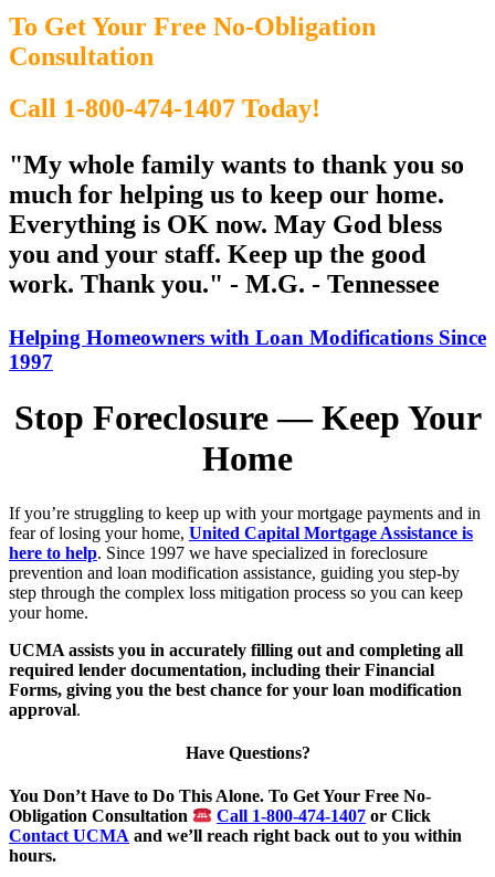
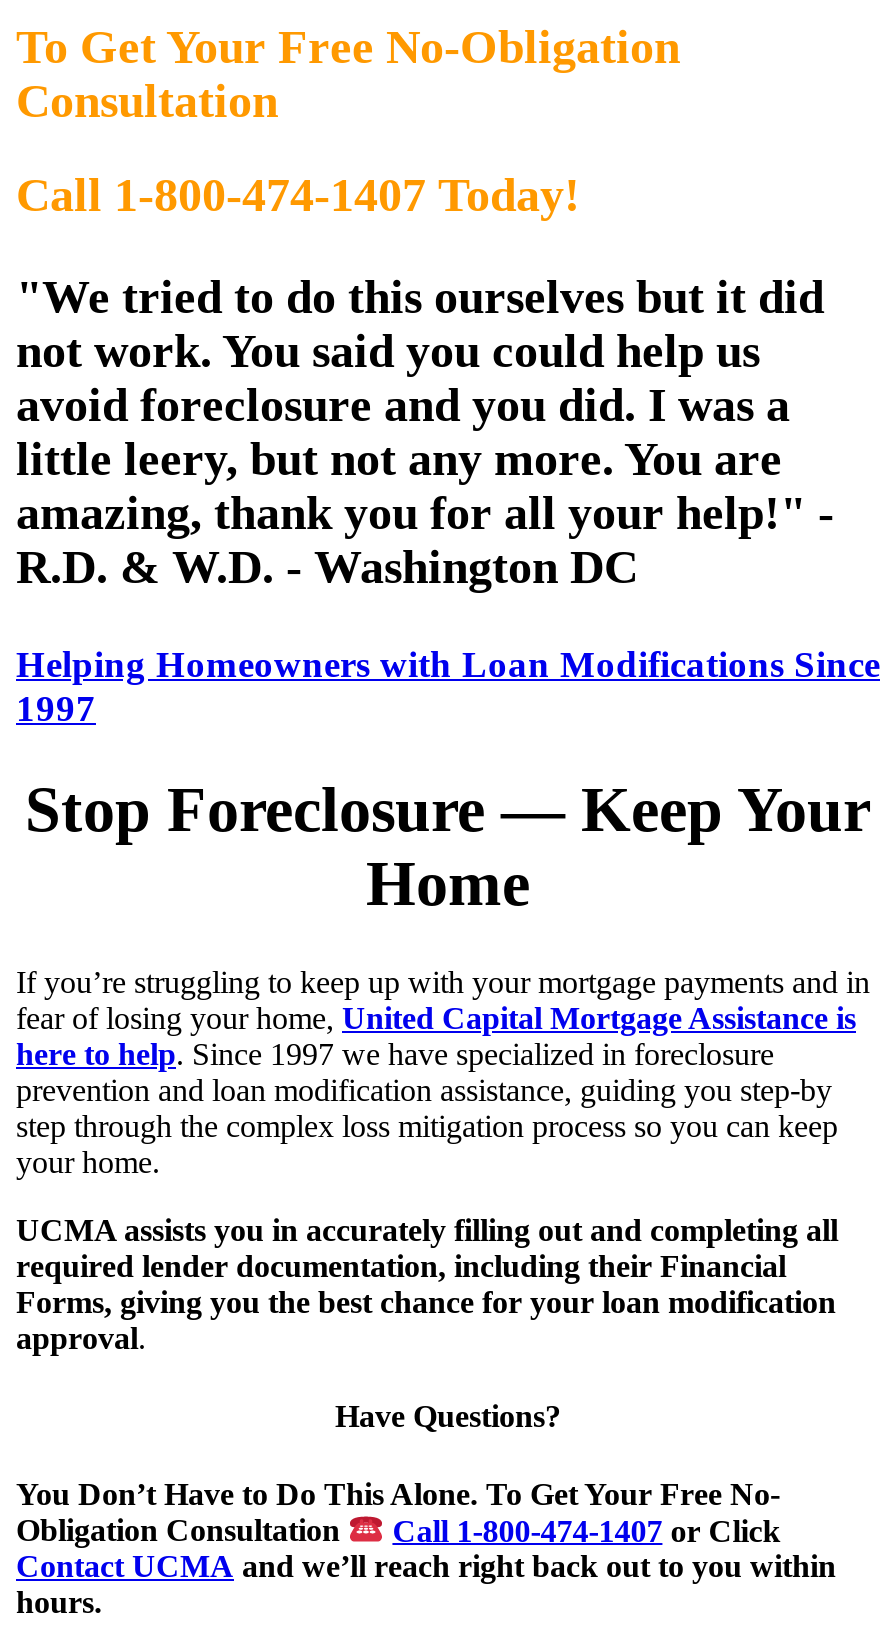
- "My whole family wants to thank you so
- much for helping us to keep our home.
- Everything is OK now. May God bless
- you and your staff. Keep up the good
- work. Thank you." - M.G. - Tennessee
+ "We tried to do this ourselves but it did
+ not work. You said you could help us
+ avoid foreclosure and you did. I was a
+ little leery, but not any more. You are
+ amazing, thank you for all your help!" -
+ R.D. & W.D. - Washington DC
